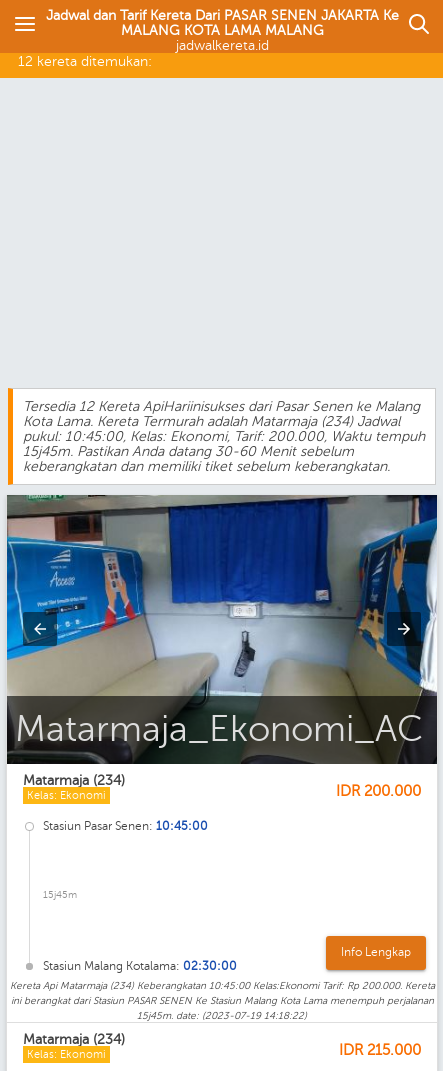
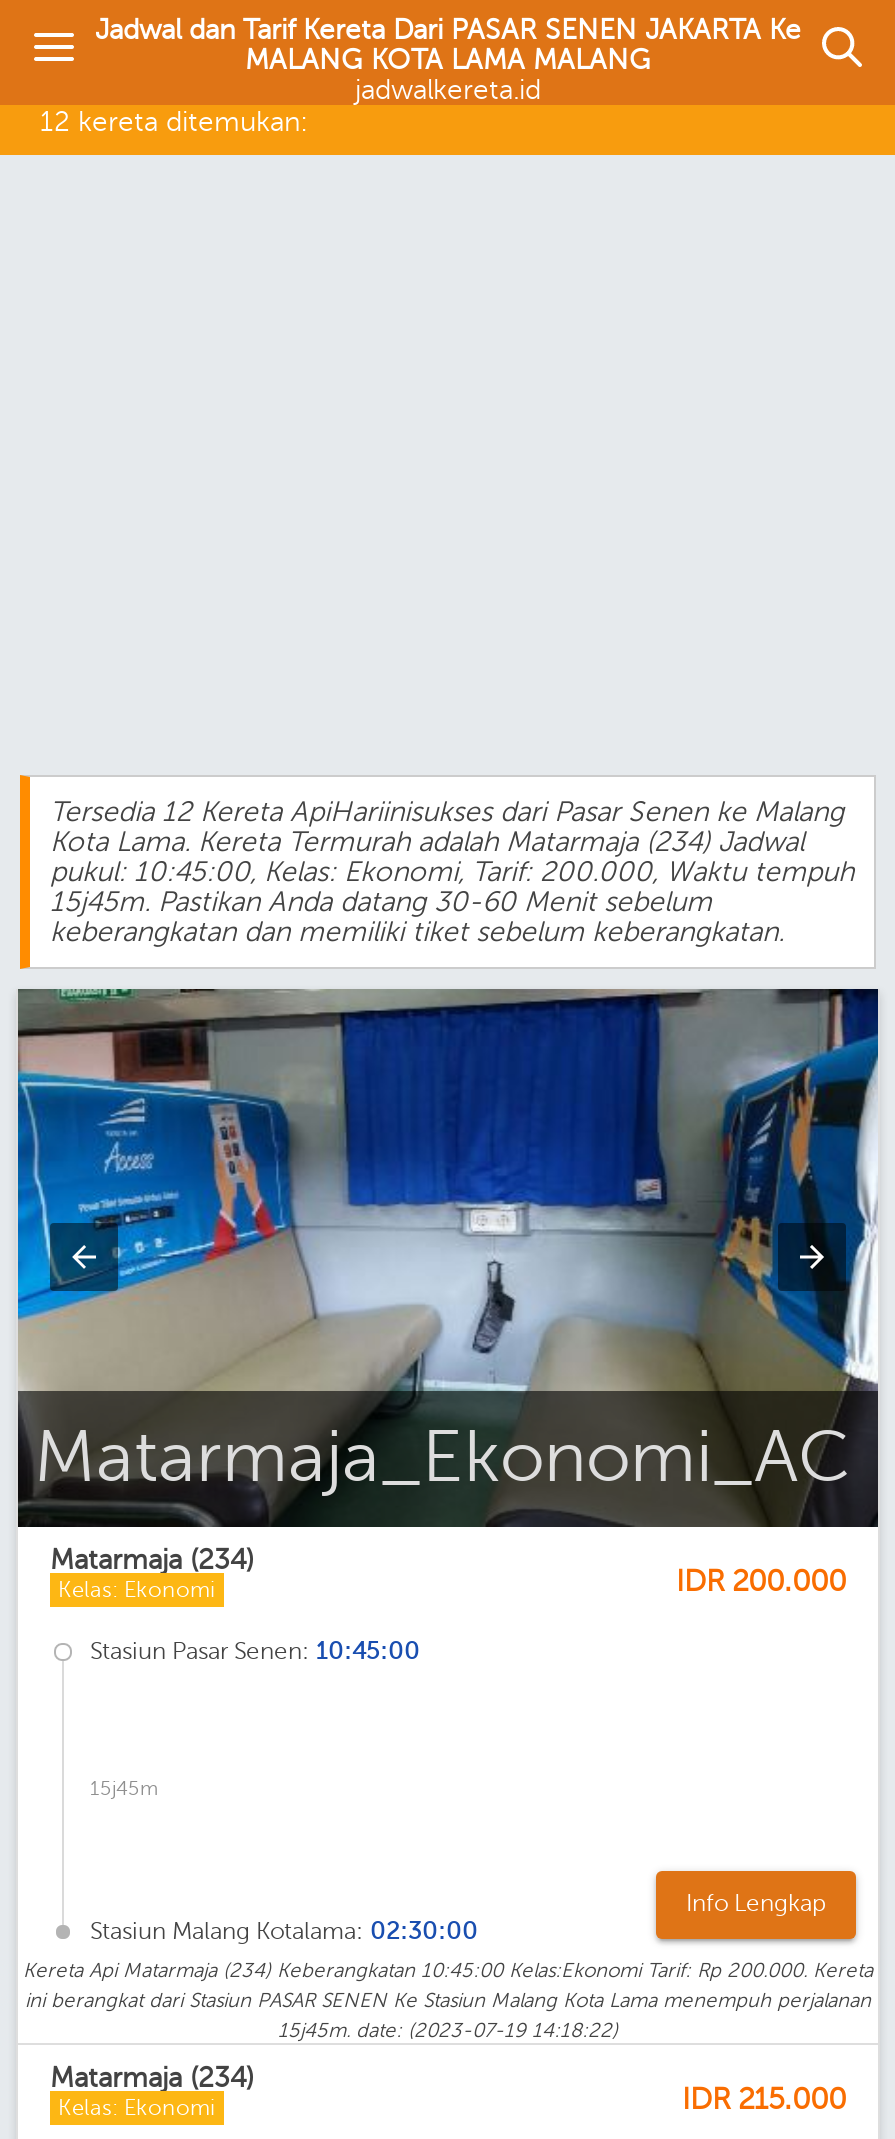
- Matarmaja
+ Matarmaja_Ekonomi_AC
